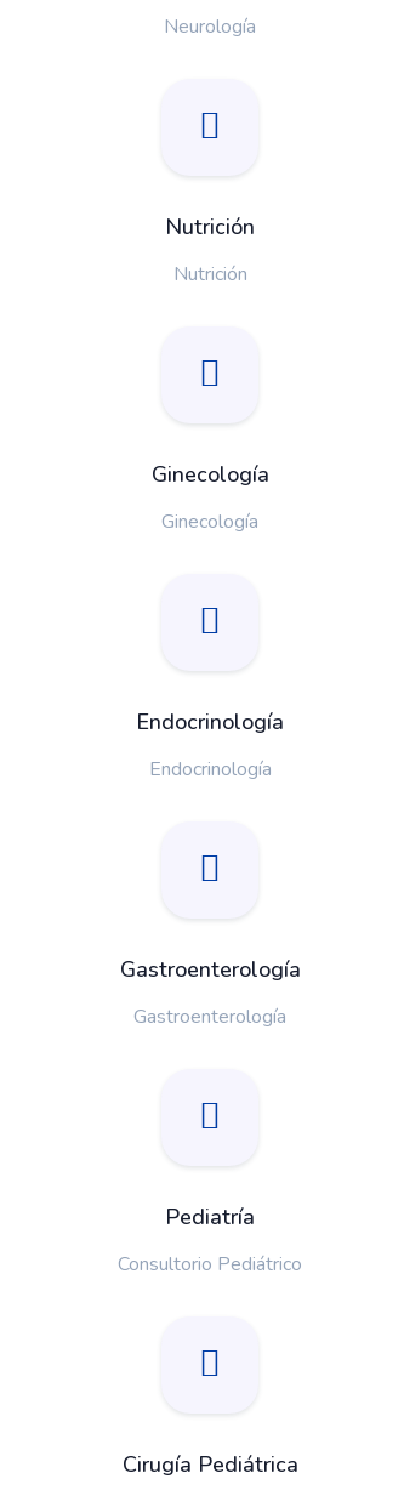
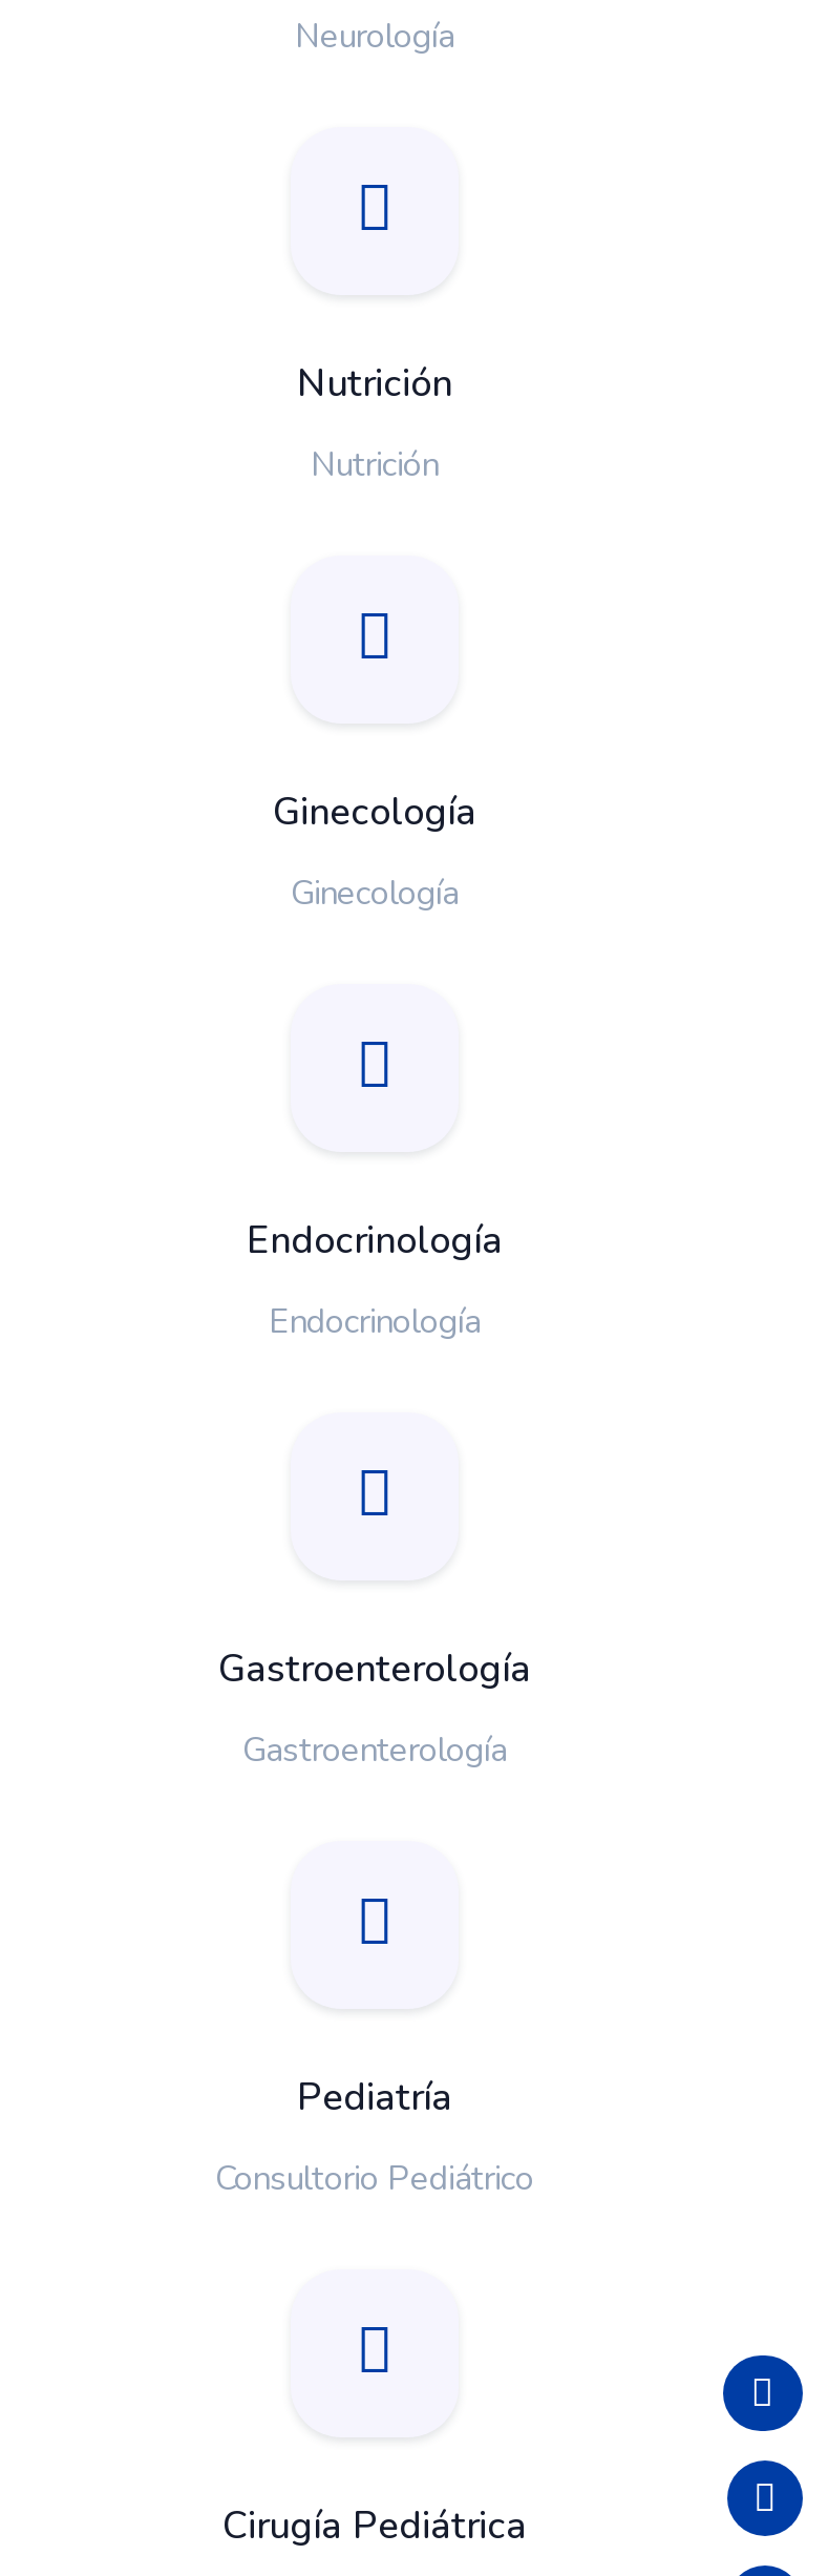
+ [image]

+ [image]
